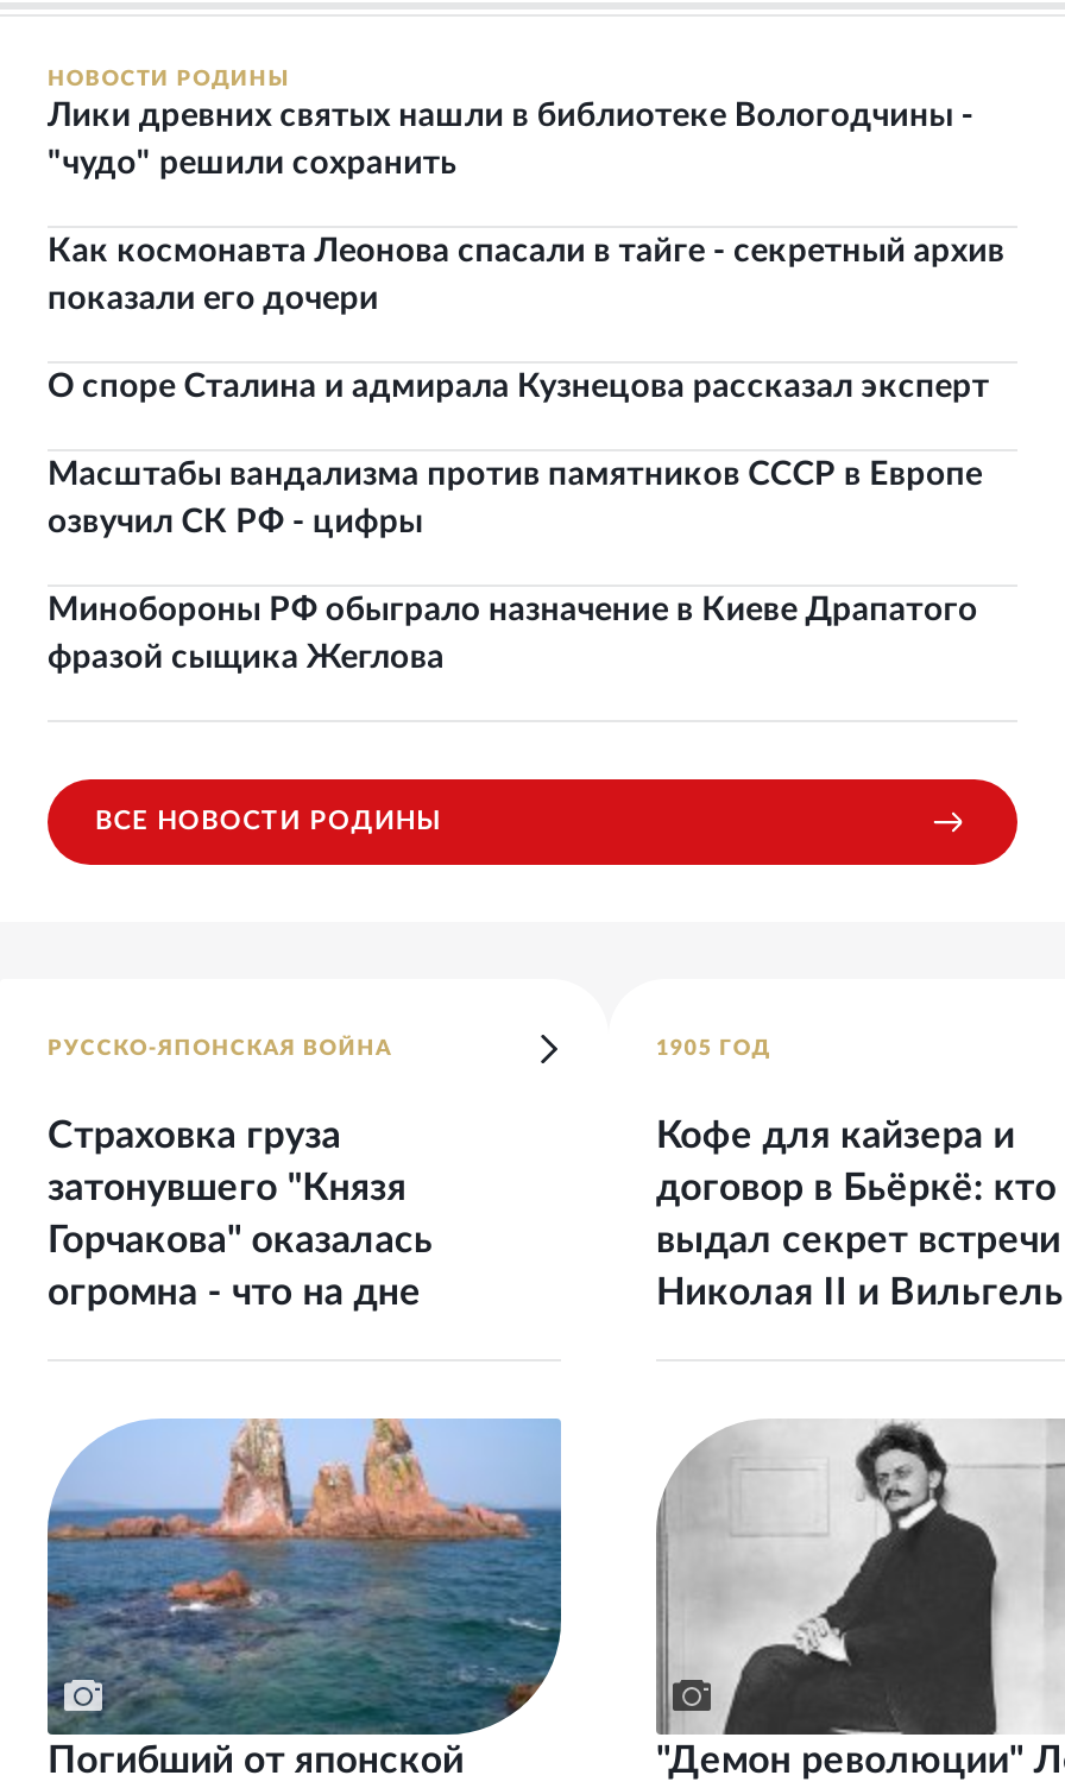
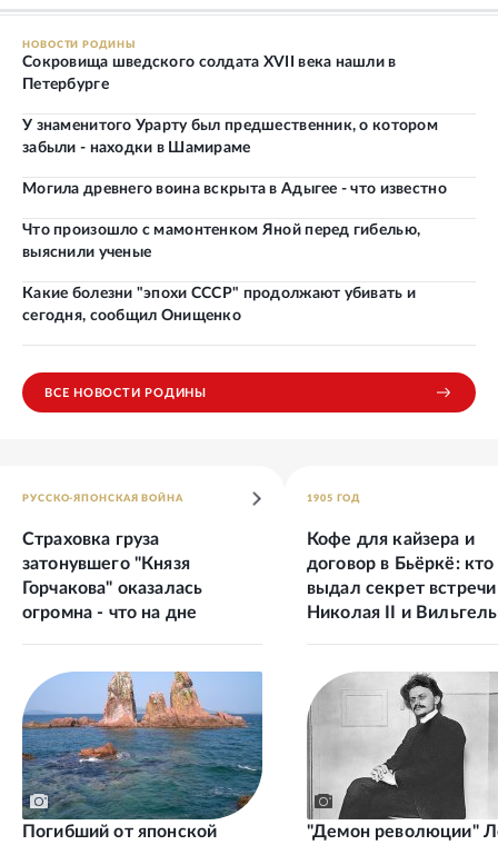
- Лики древних святых нашли в библиотеке Вологодчины -
- "чудо" решили сохранить
+ Сокровища шведского солдата XVII века нашли в
+ Петербурге

- Как космонавта Леонова спасали в тайге - секретный архив
- показали его дочери
+ У знаменитого Урарту был предшественник, о котором
+ забыли - находки в Шамираме

- О споре Сталина и адмирала Кузнецова рассказал эксперт
+ Могила древнего воина вскрыта в Адыгее - что известно

- Масштабы вандализма против памятников СССР в Европе
- озвучил СК РФ - цифры
+ Что произошло с мамонтенком Яной перед гибелью,
+ выяснили ученые

- Минобороны РФ обыграло назначение в Киеве Драпатого
- фразой сыщика Жеглова
+ Какие болезни "эпохи СССР" продолжают убивать и
+ сегодня, сообщил Онищенко
